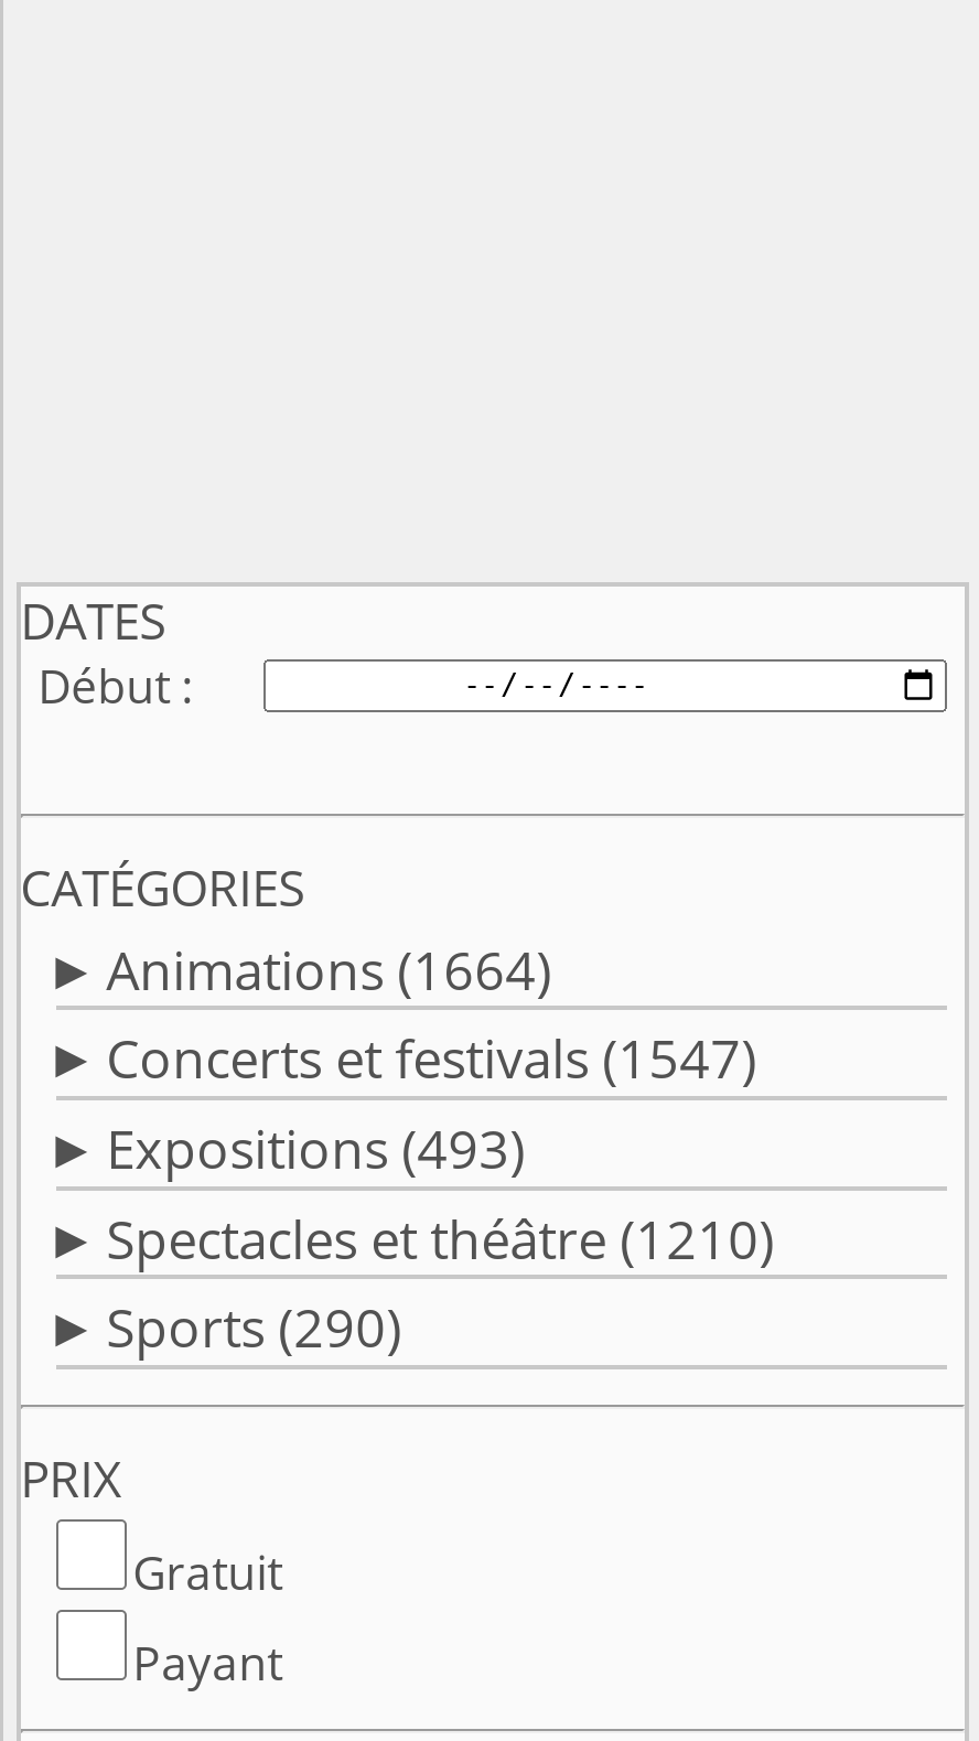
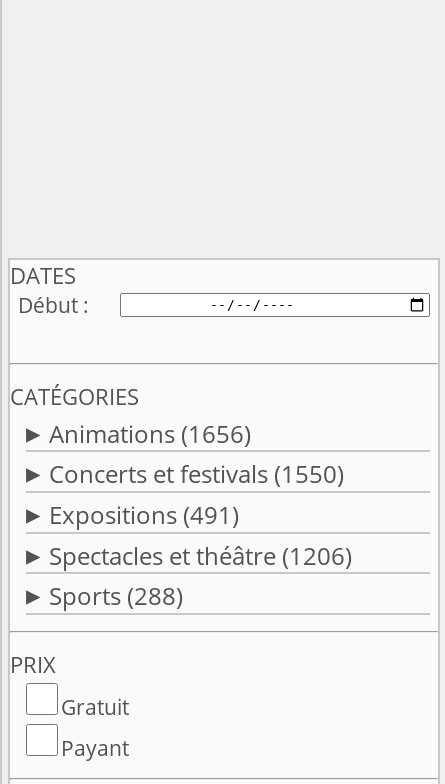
- Animations (1664)
+ Animations (1656)

- Concerts et festivals (1547)
+ Concerts et festivals (1550)

- Expositions (493)
+ Expositions (491)

- Spectacles et théâtre (1210)
+ Spectacles et théâtre (1206)

- Sports (290)
+ Sports (288)
